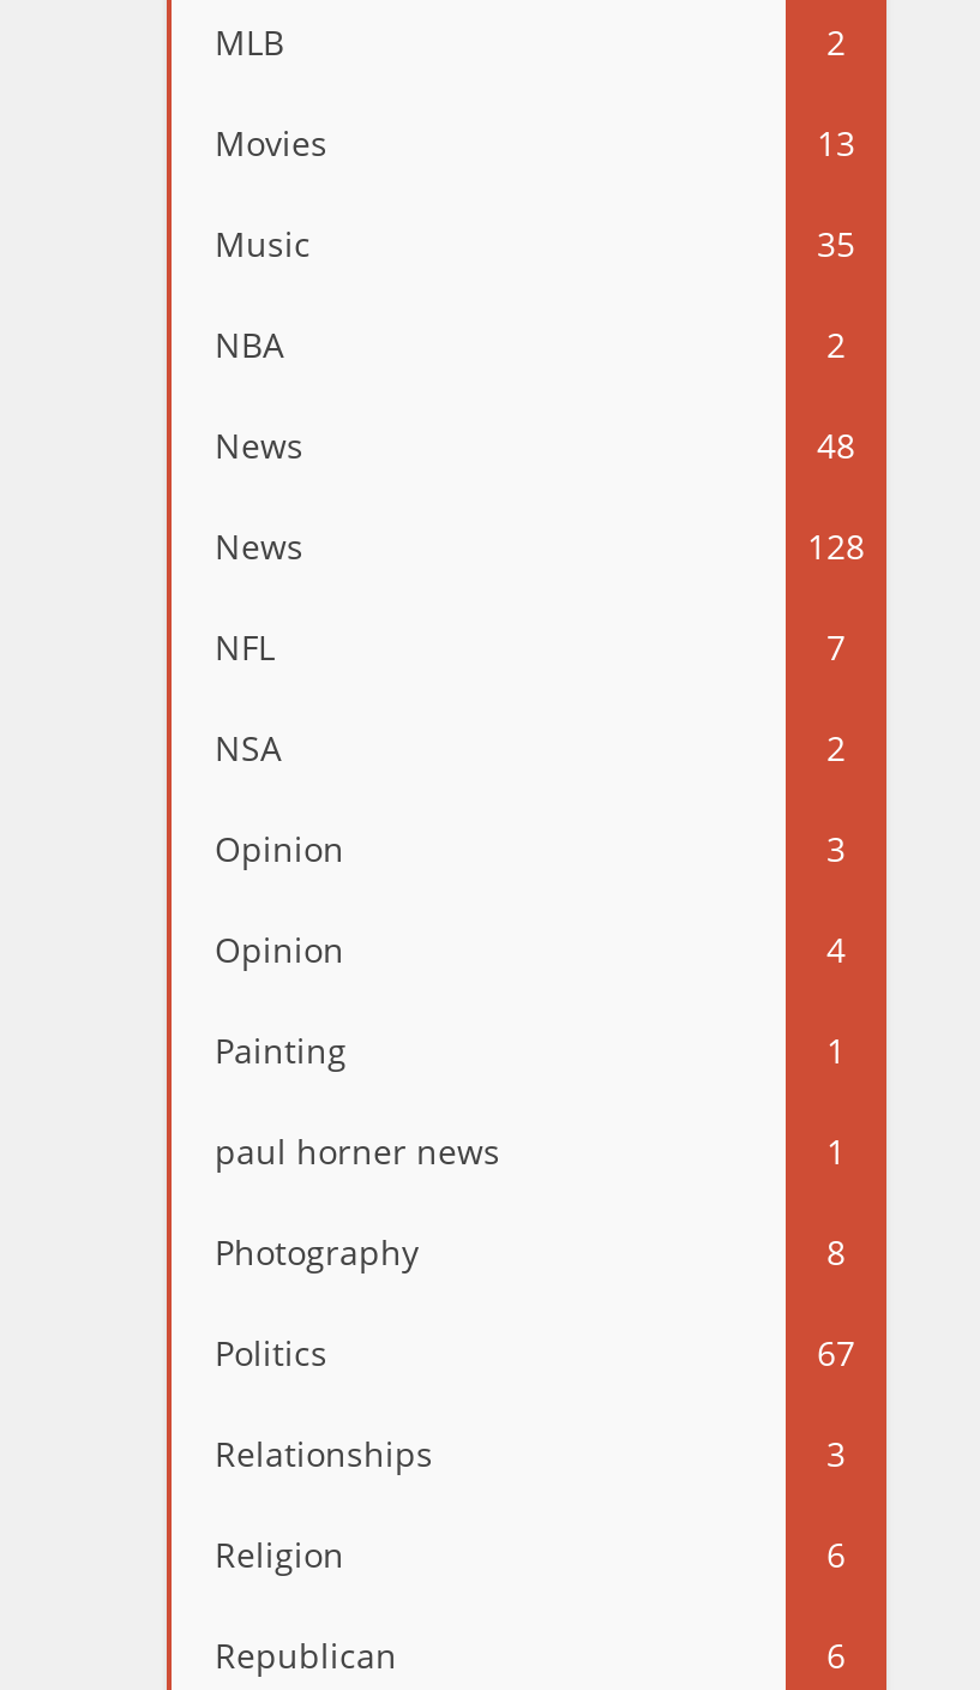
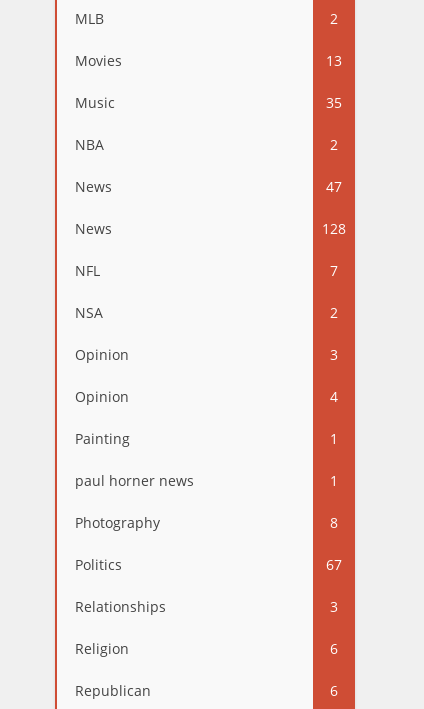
- 48
+ 47
